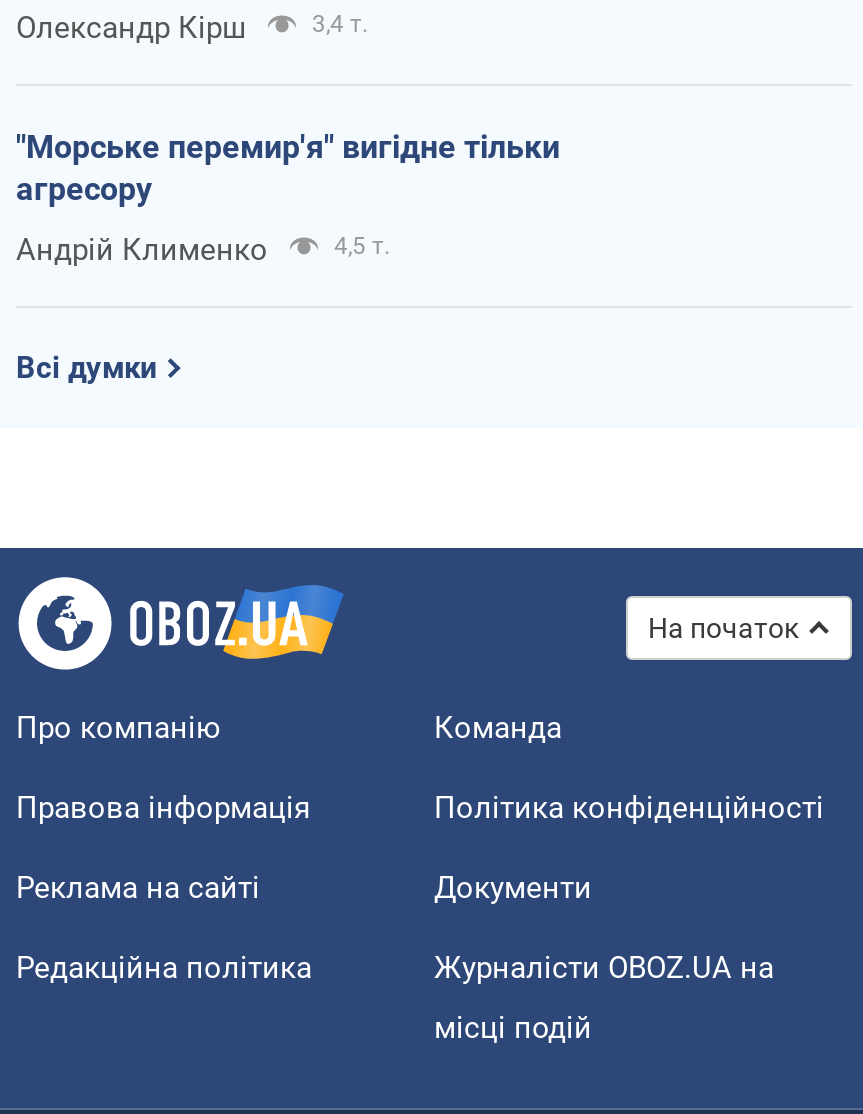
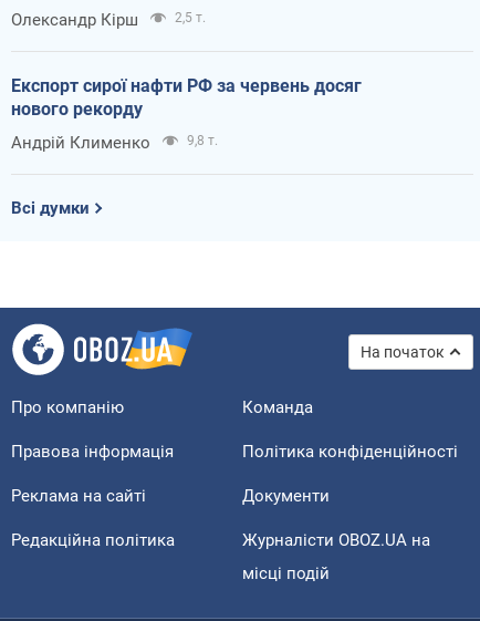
- 3,4 т.
+ 2,5 т.

- "Морське перемир'я" вигідне тільки
- агресору
+ Експорт сирої нафти РФ за червень досяг
+ нового рекорду

- 4,5 т.
+ 9,8 т.
